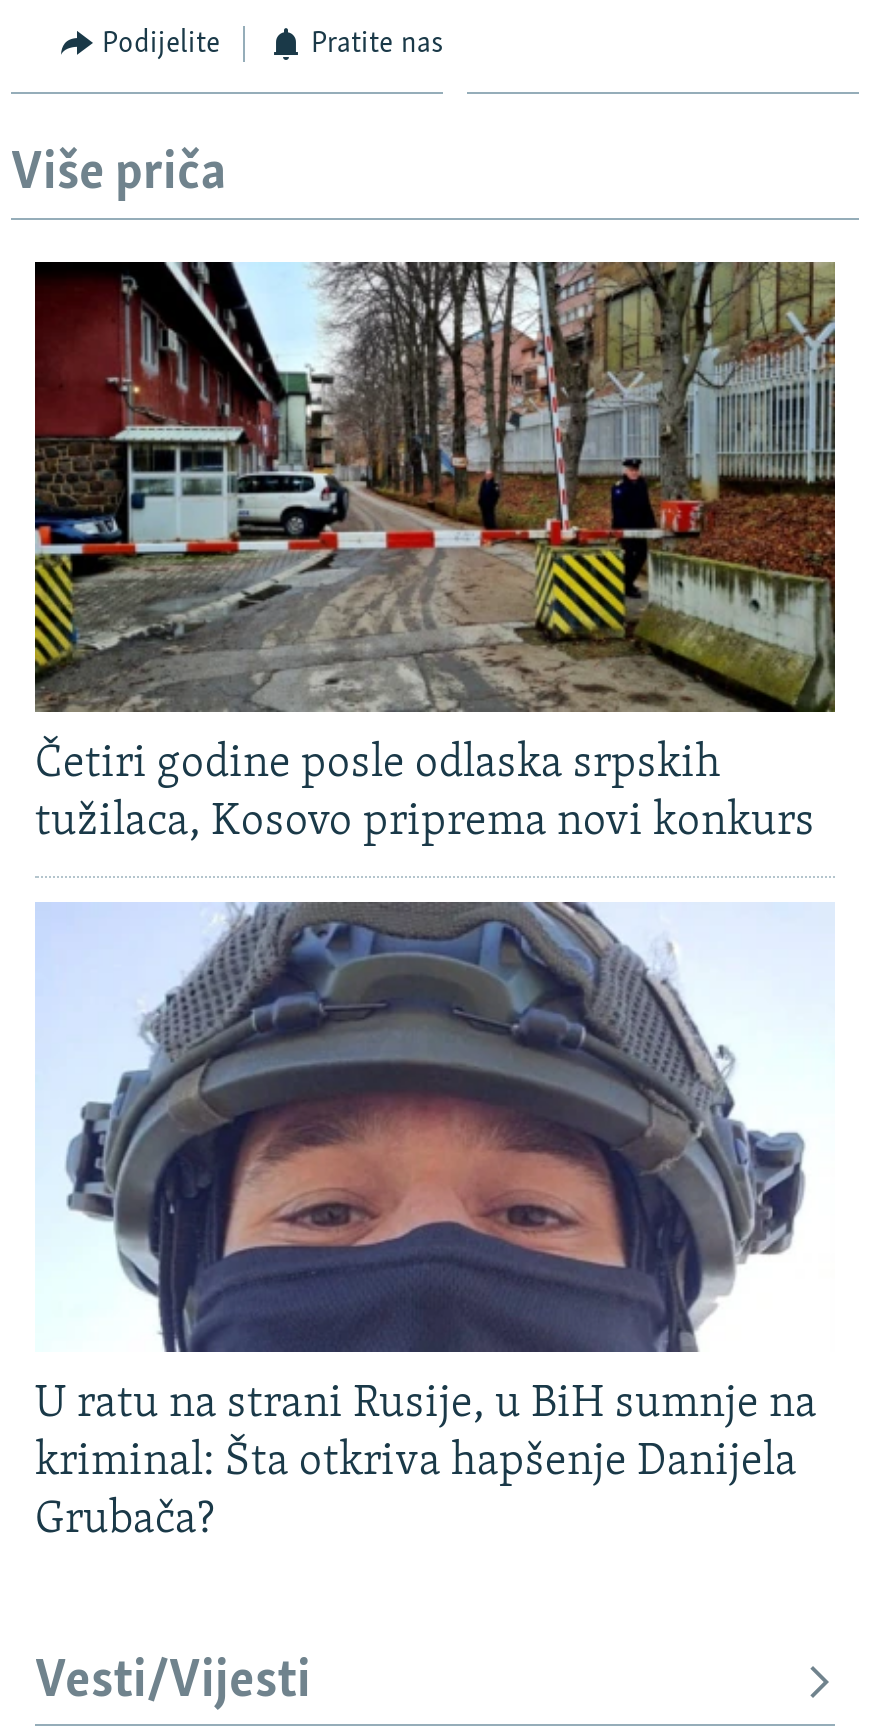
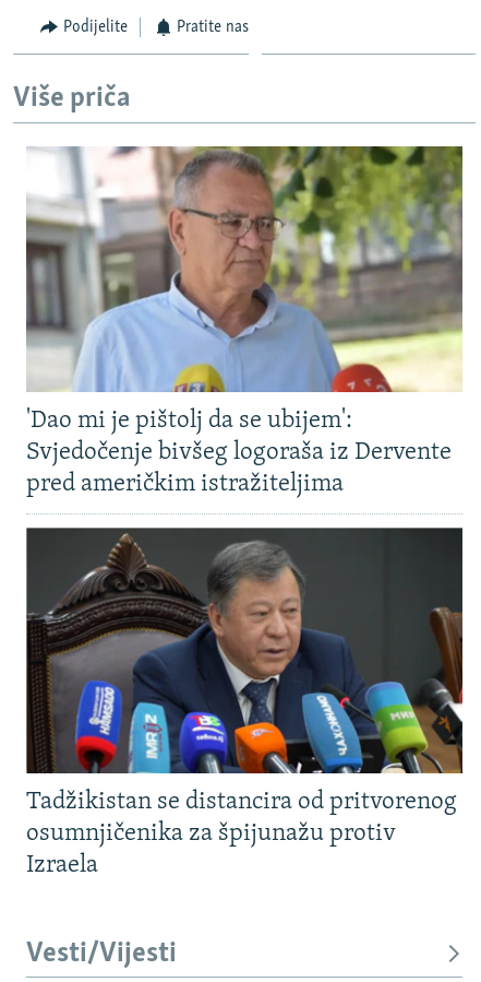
- [image]
- Četiri godine posle odlaska srpskih
- tužilaca, Kosovo priprema novi konkurs
+ [image]
+ 'Dao mi je pištolj da se ubijem':
+ Svjedočenje bivšeg logoraša iz Dervente
+ pred američkim istražiteljima

- [image]
- U ratu na strani Rusije, u BiH sumnje na
- kriminal: Šta otkriva hapšenje Danijela
- Grubača?
+ [image]
+ Tadžikistan se distancira od pritvorenog
+ osumnjičenika za špijunažu protiv
+ Izraela
